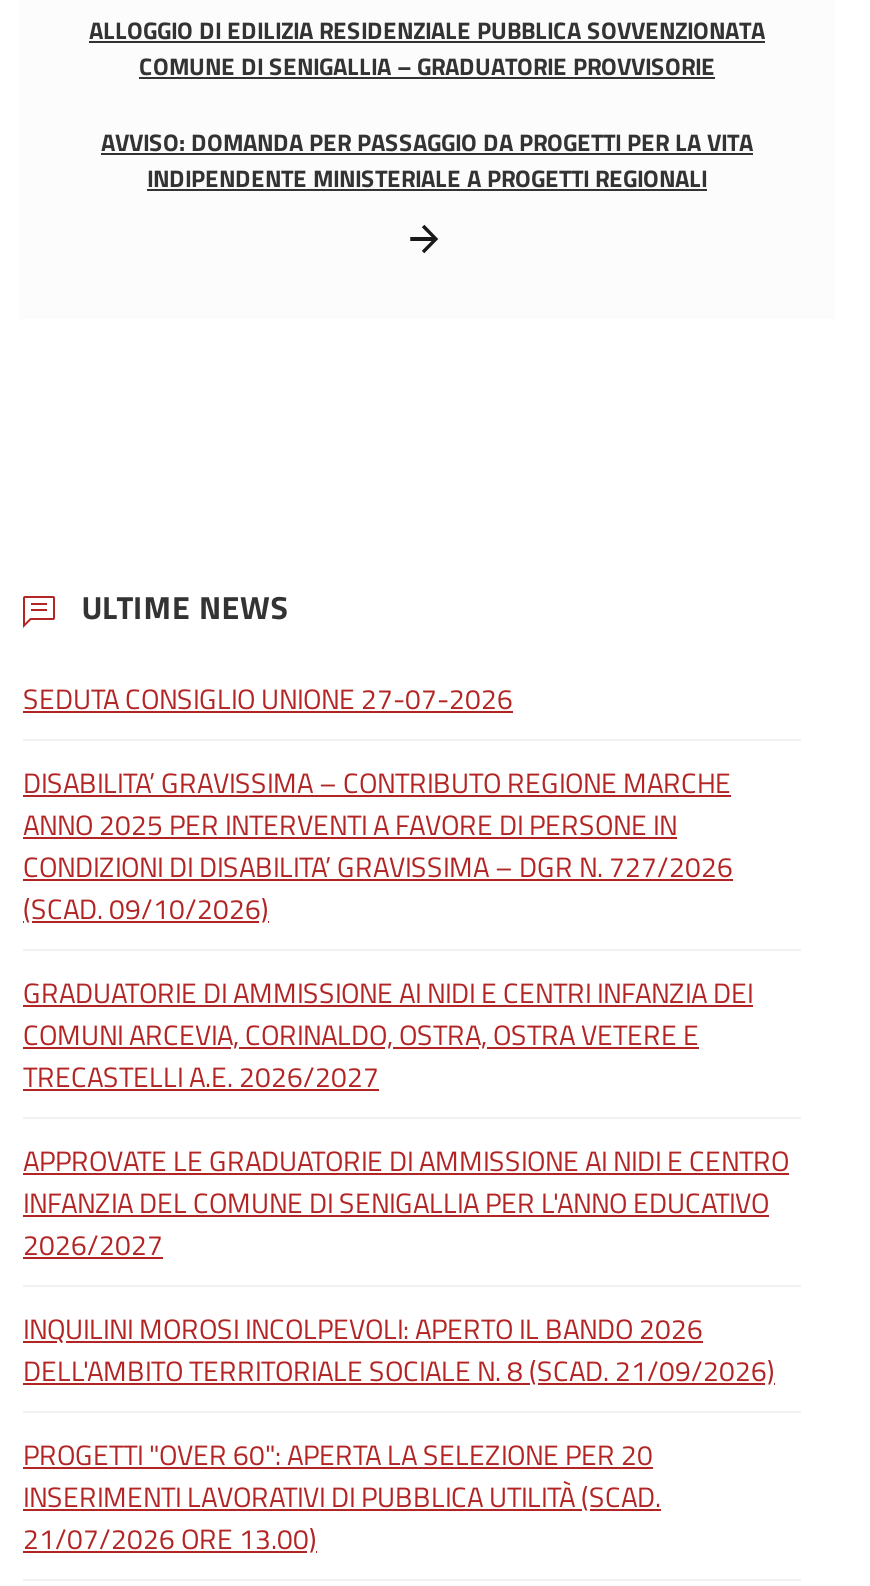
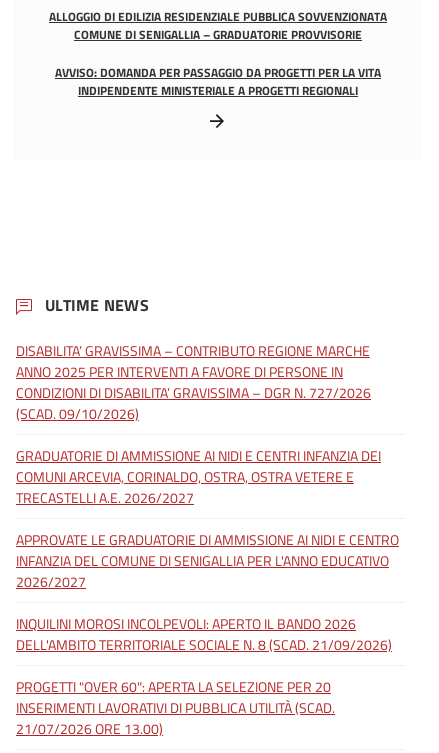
- SEDUTA CONSIGLIO UNIONE 27-07-2026
